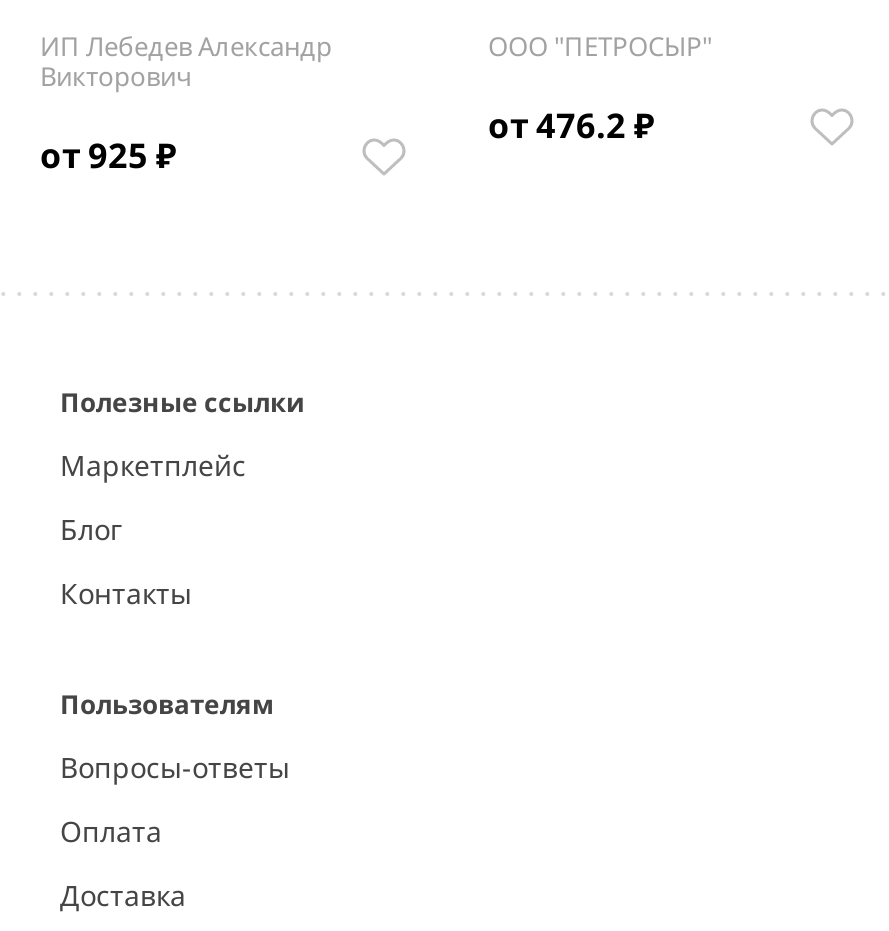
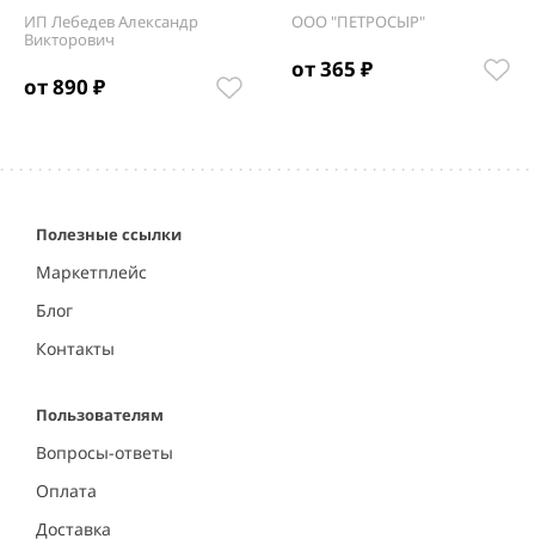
- от 476.2 ₽
+ от 365 ₽

- от 925 ₽
+ от 890 ₽
